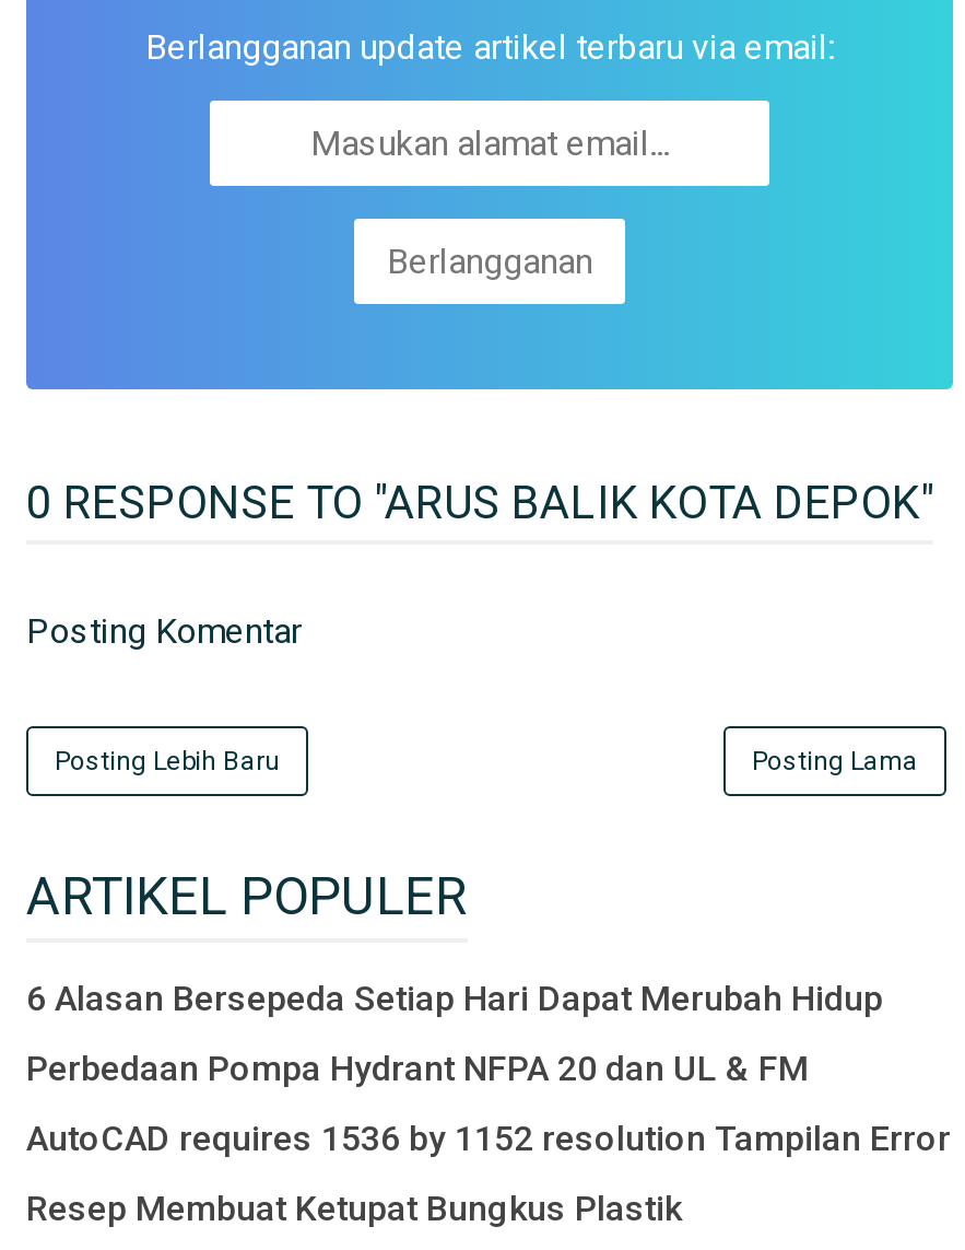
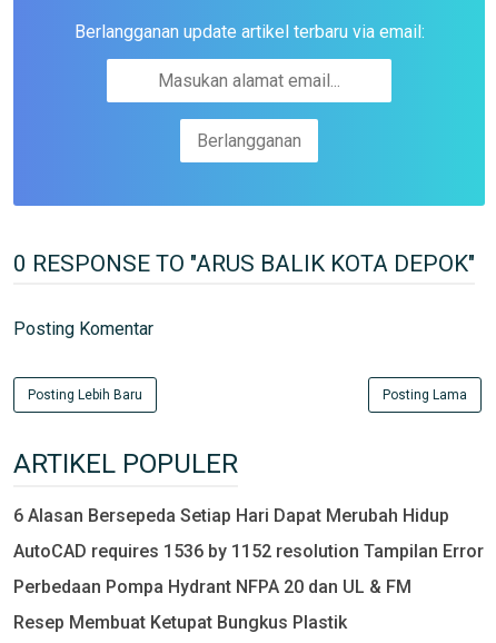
moved down: Perbedaan Pompa Hydrant NFPA 20 dan UL & FM

moved up: AutoCAD requires 1536 by 1152 resolution Tampilan Error
